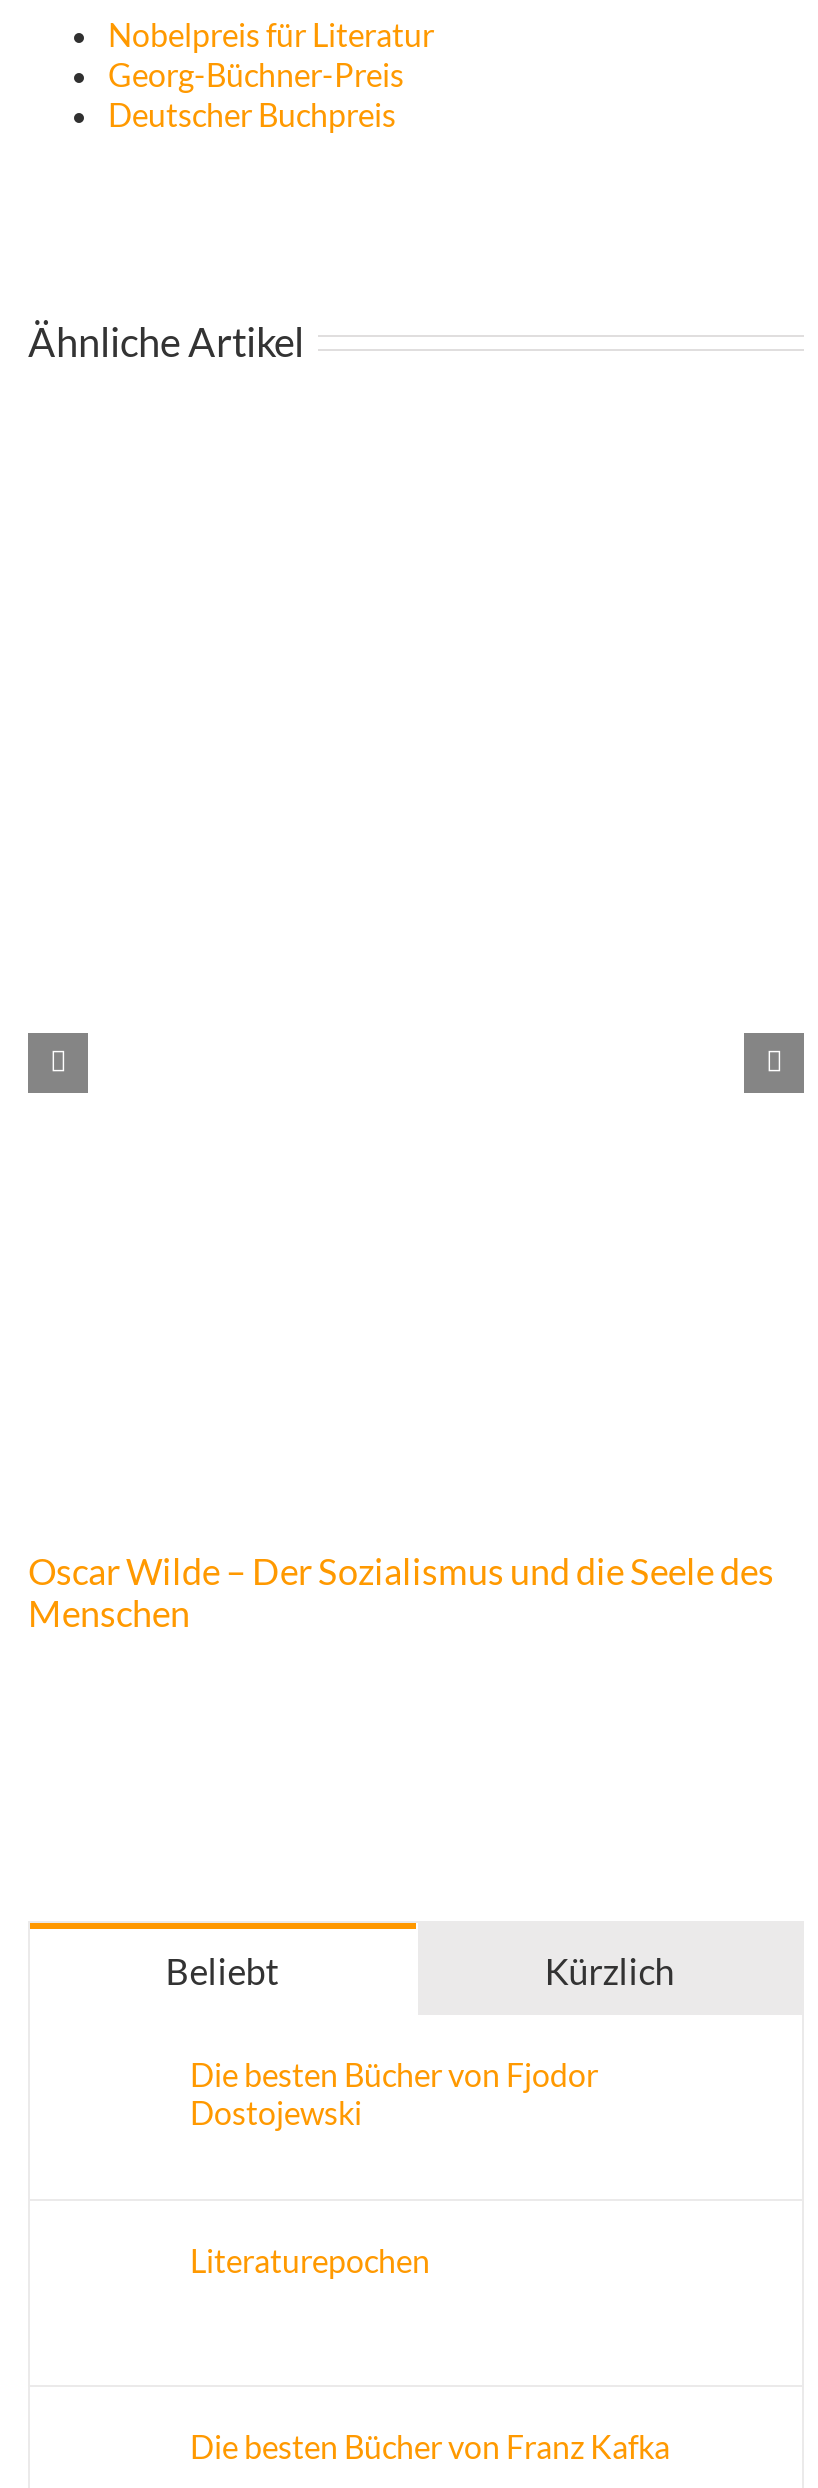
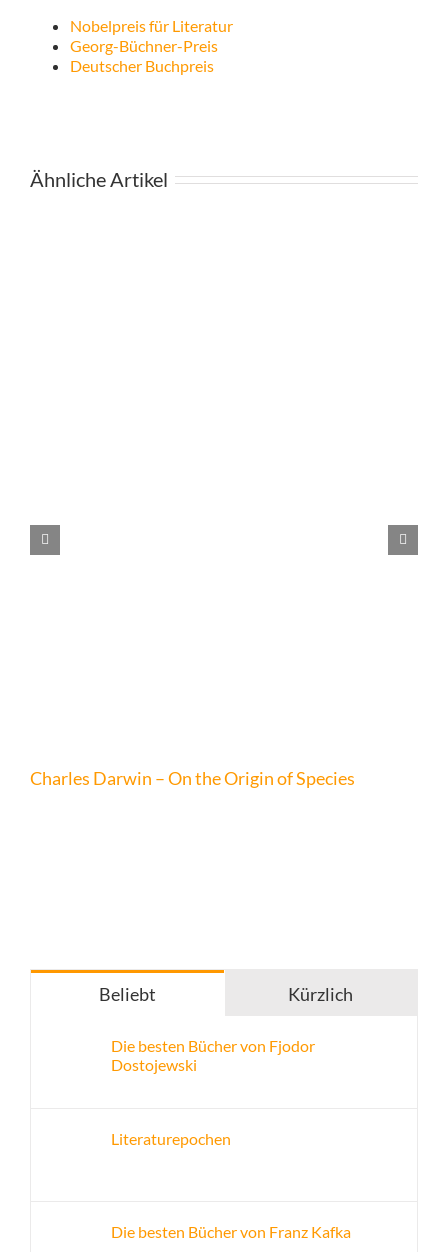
- Oscar Wilde – Der Sozialismus und die Seele des
- Menschen
+ Charles Darwin – On the Origin of Species
